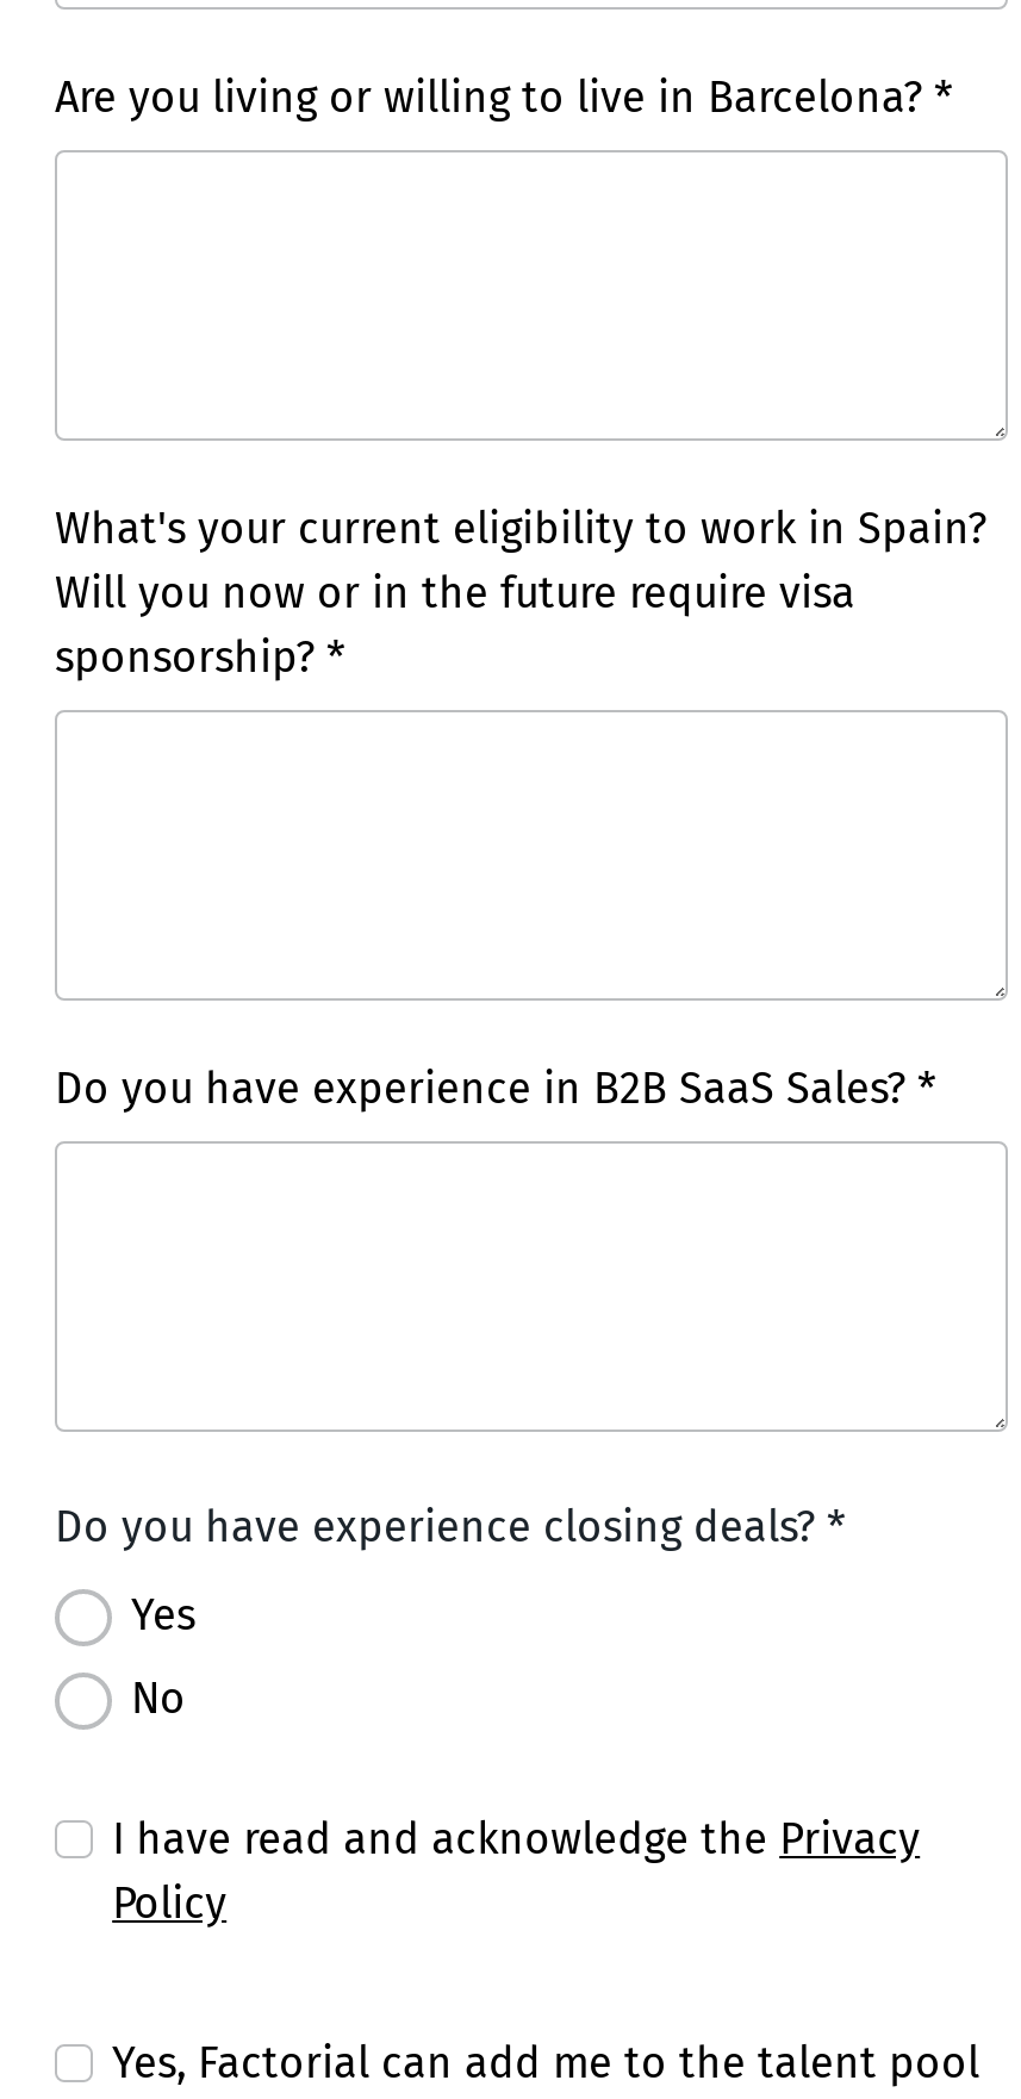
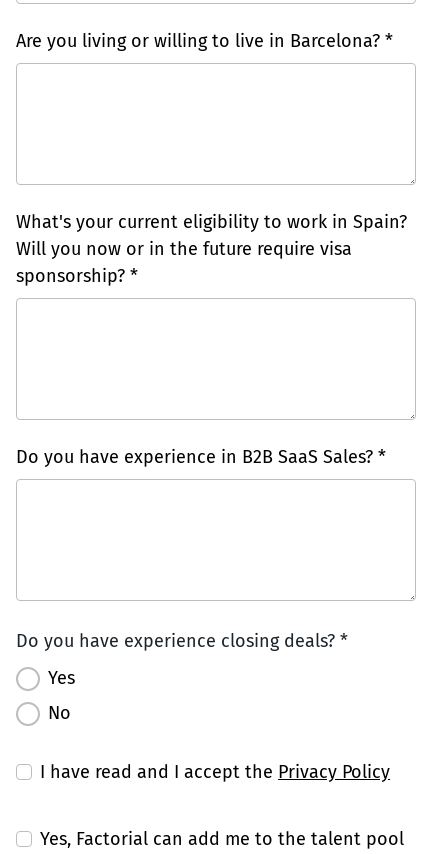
- I have read and acknowledge the Privacy
- Policy
+ I have read and I accept the Privacy Policy
